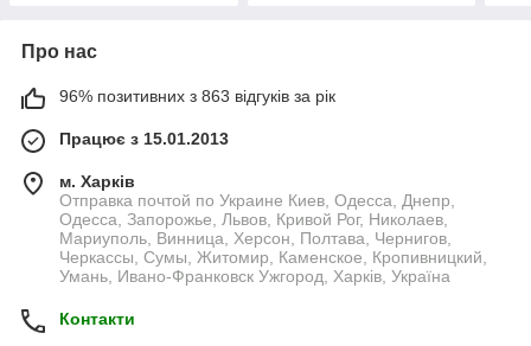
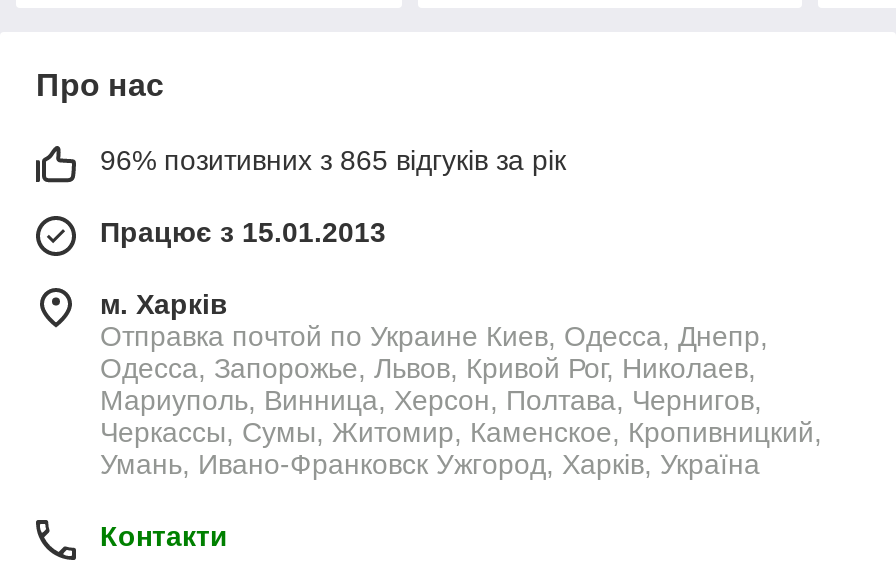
- 96% позитивних з 863 відгуків за рік
+ 96% позитивних з 865 відгуків за рік
